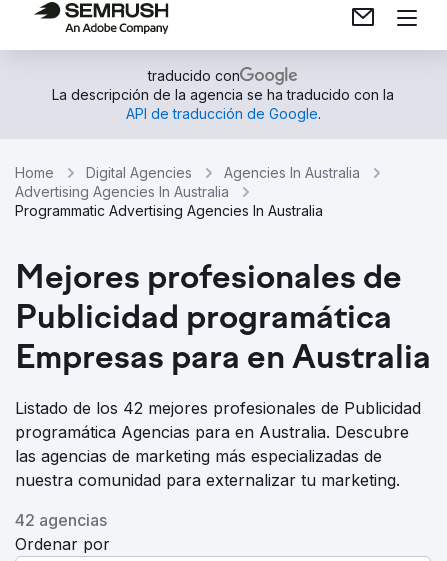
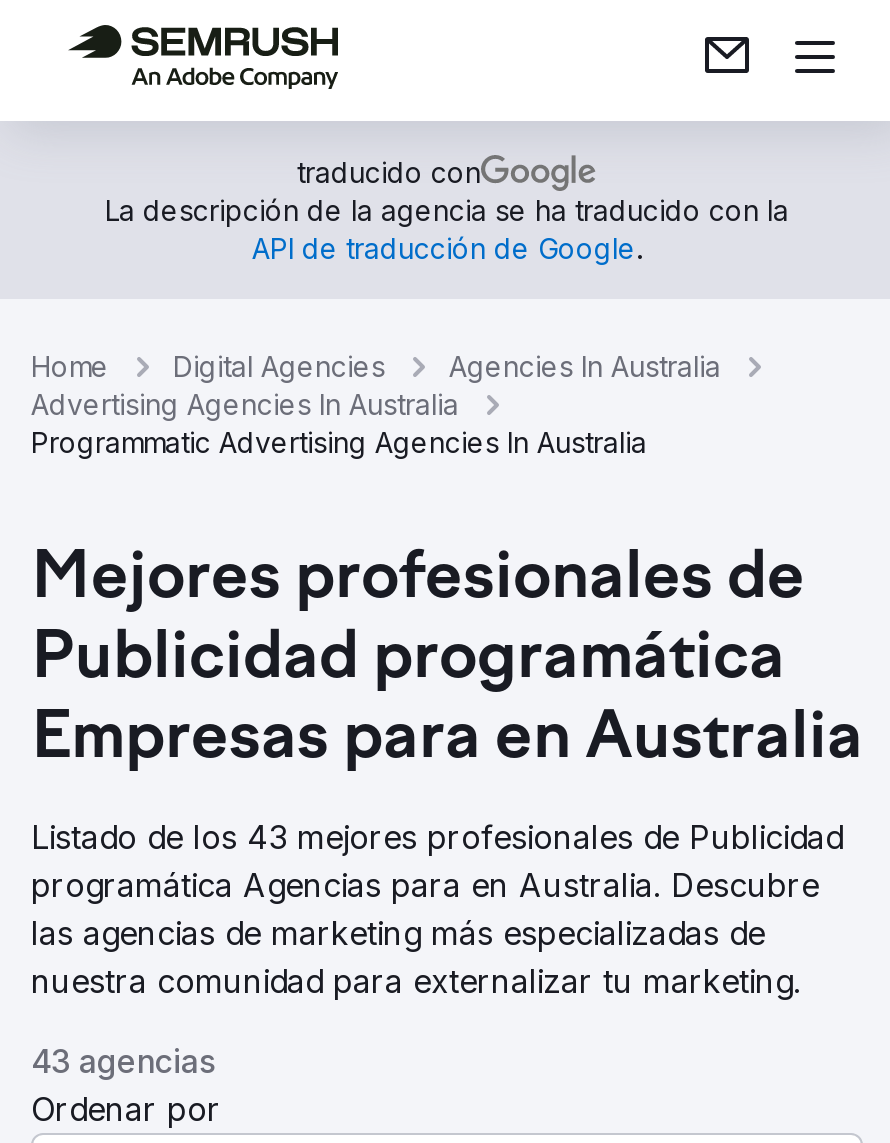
- Listado de los 42 mejores profesionales de Publicidad
+ Listado de los 43 mejores profesionales de Publicidad

- 42 agencias
+ 43 agencias
